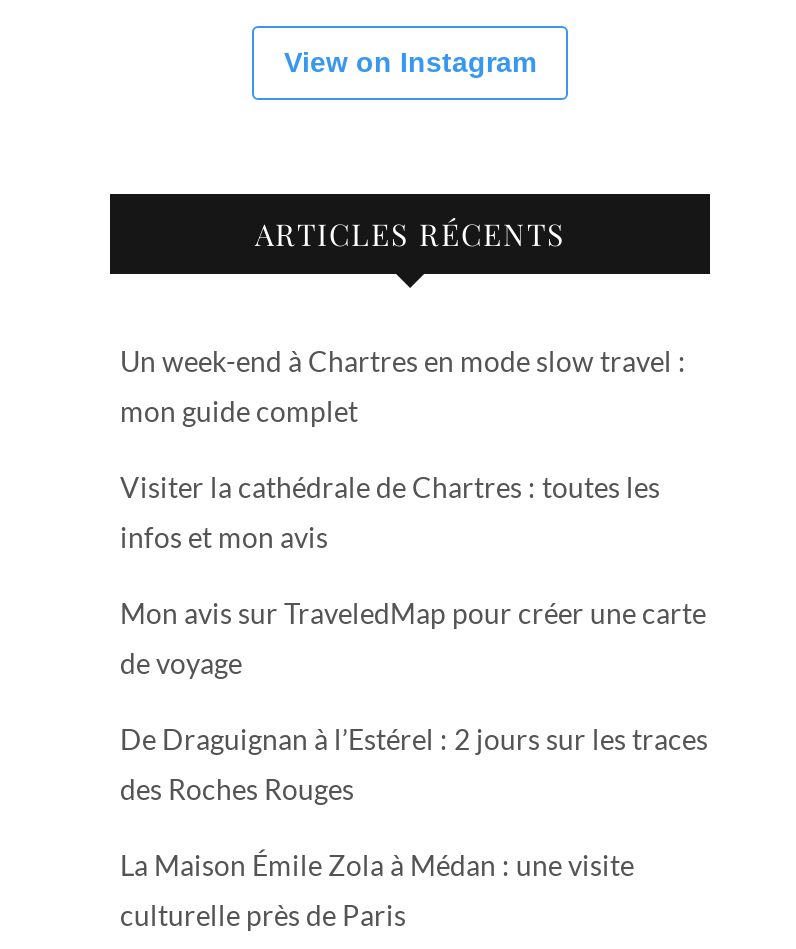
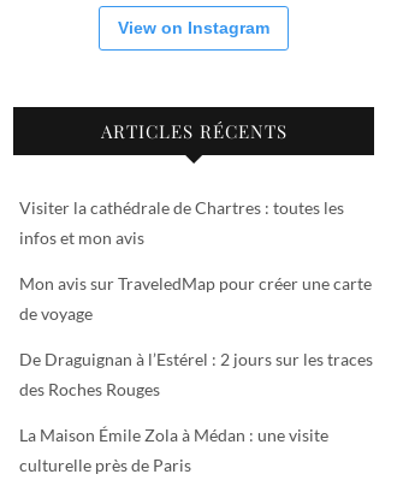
- Un week-end à Chartres en mode slow travel :
- mon guide complet
